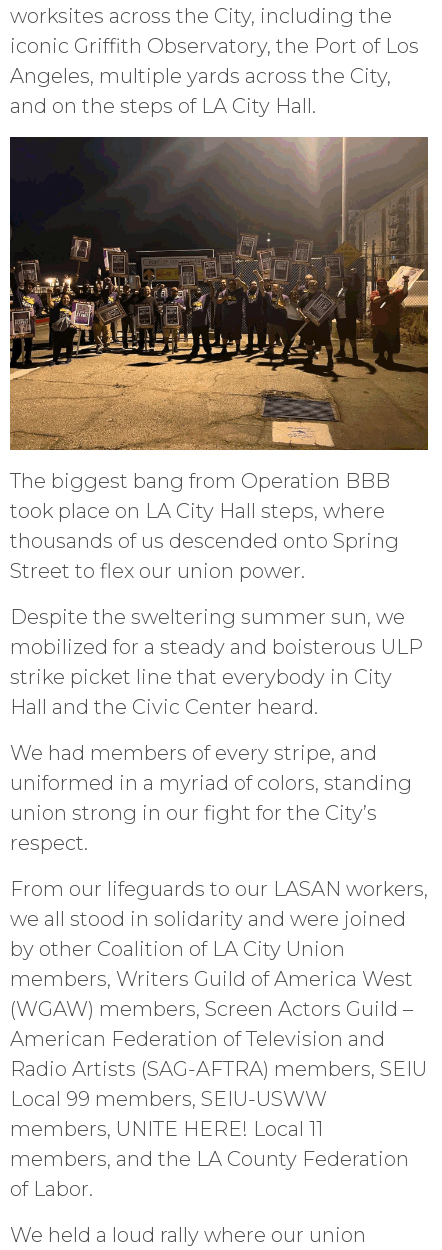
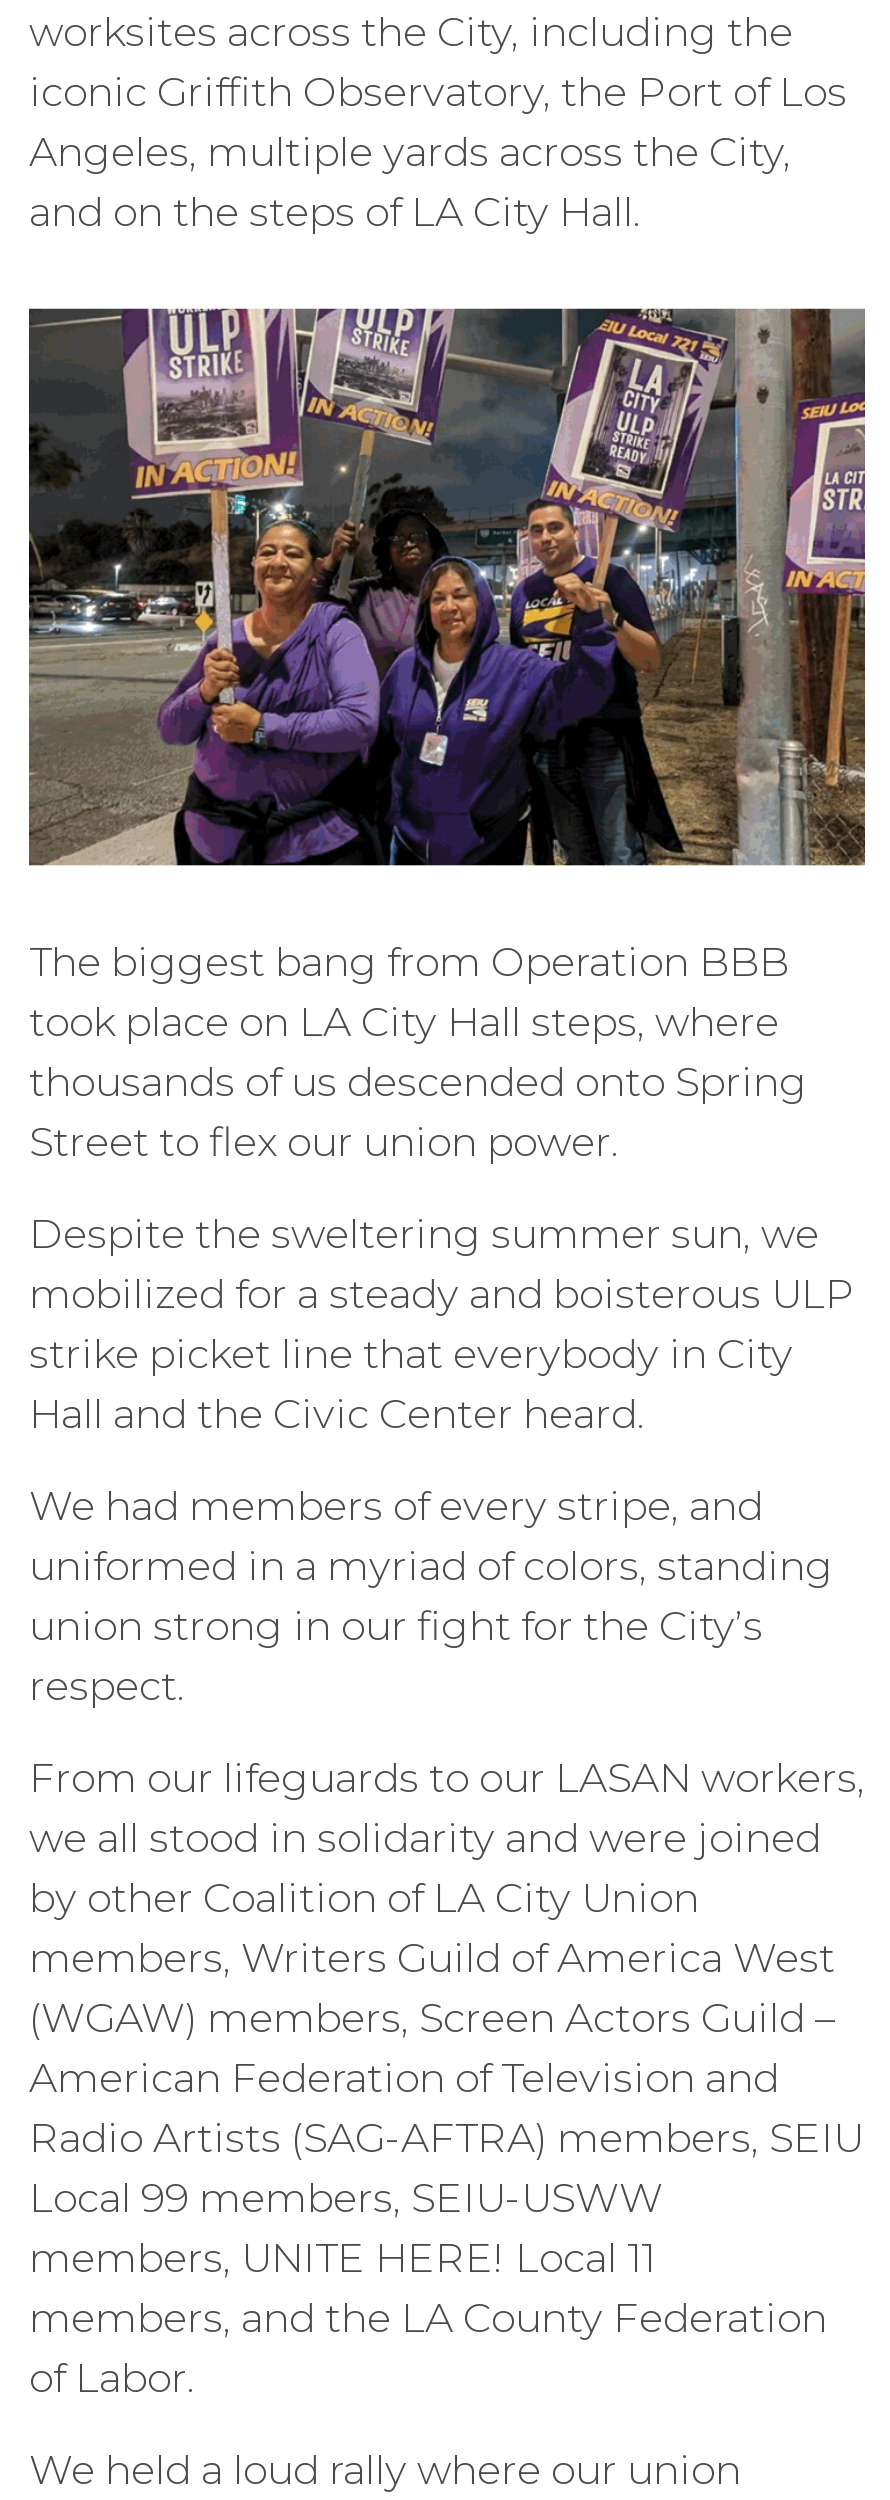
- [image]
+ [image]
